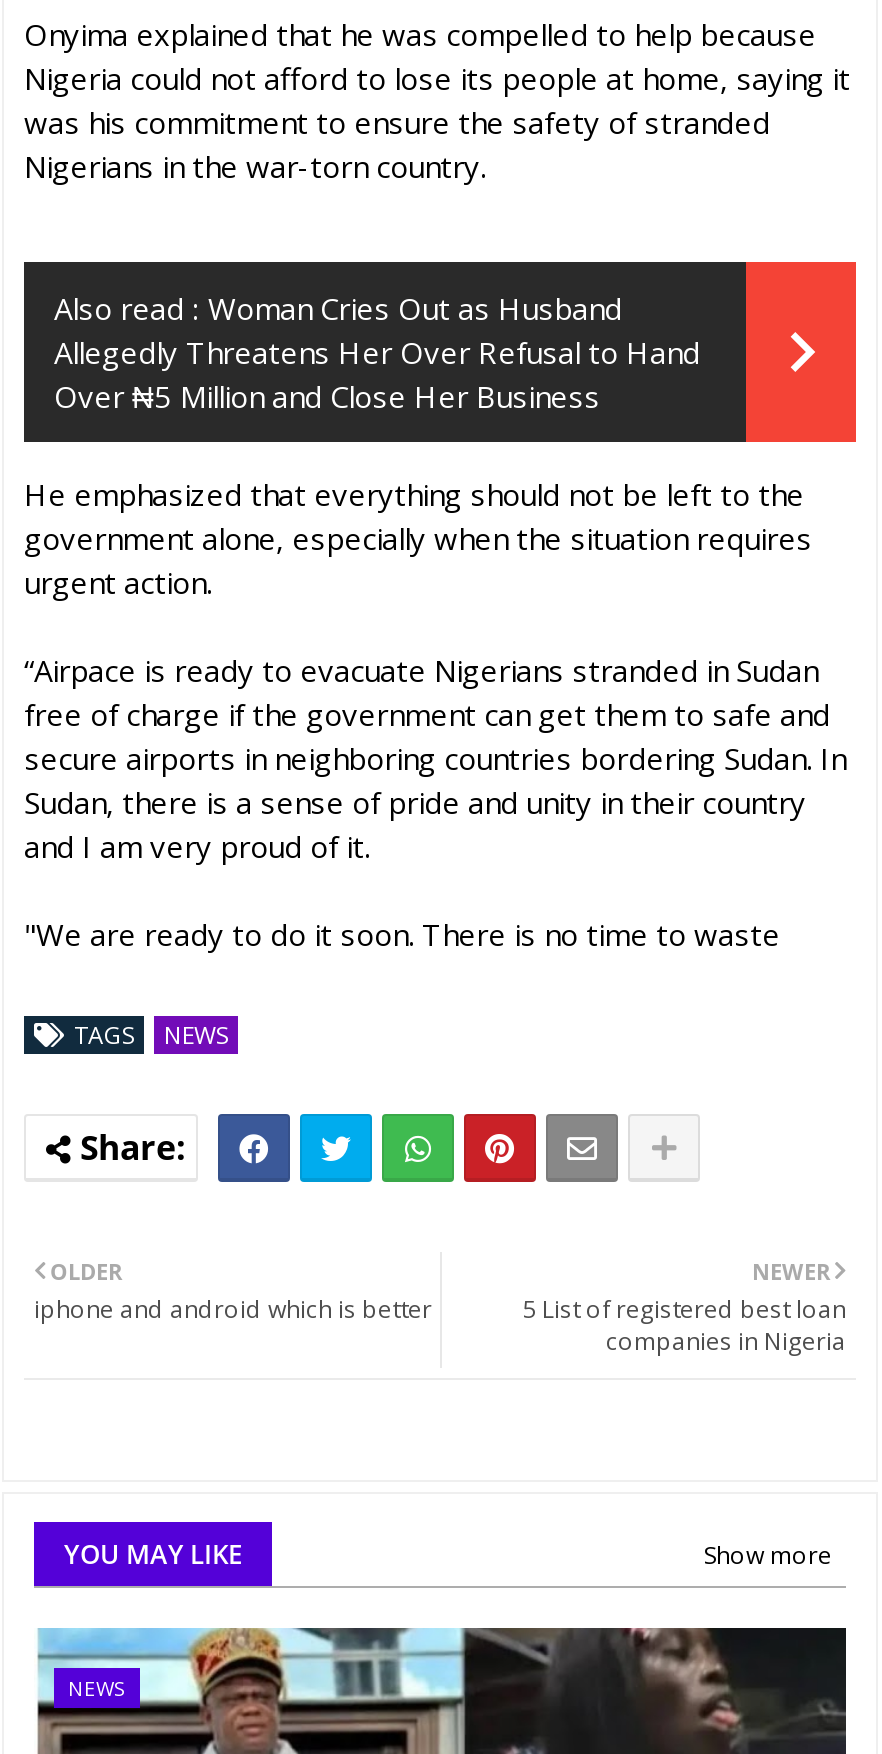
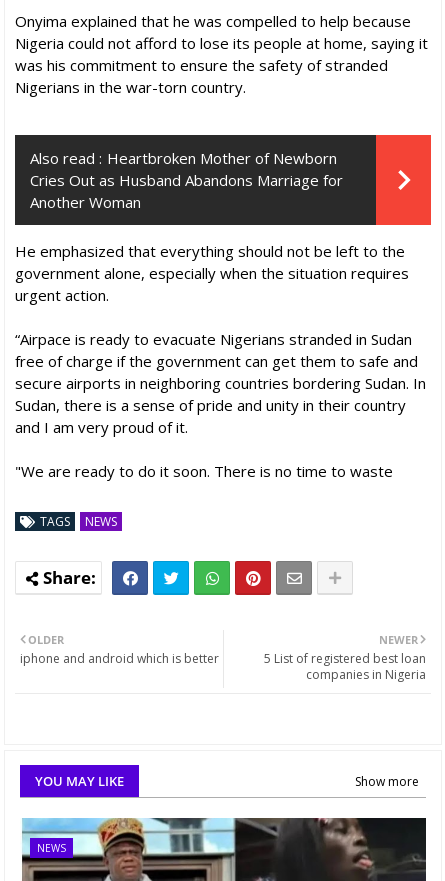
- Also read : Woman Cries Out as Husband
- Allegedly Threatens Her Over Refusal to Hand
- Over ₦5 Million and Close Her Business
+ Also read : Heartbroken Mother of Newborn
+ Cries Out as Husband Abandons Marriage for
+ Another Woman
